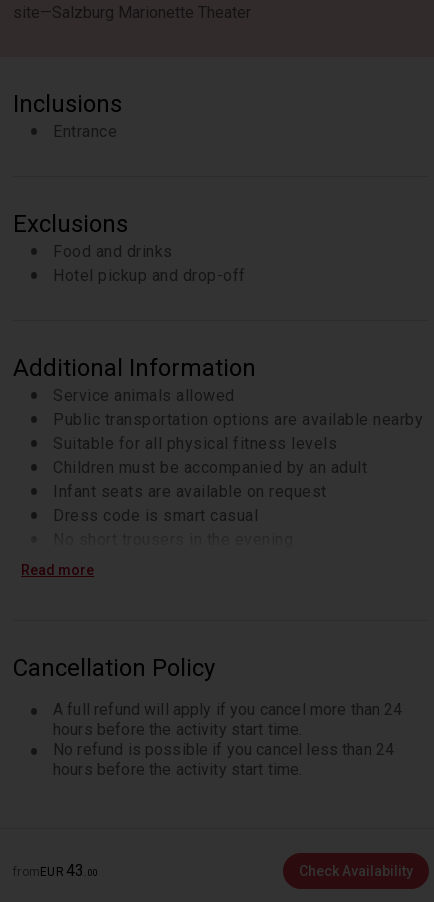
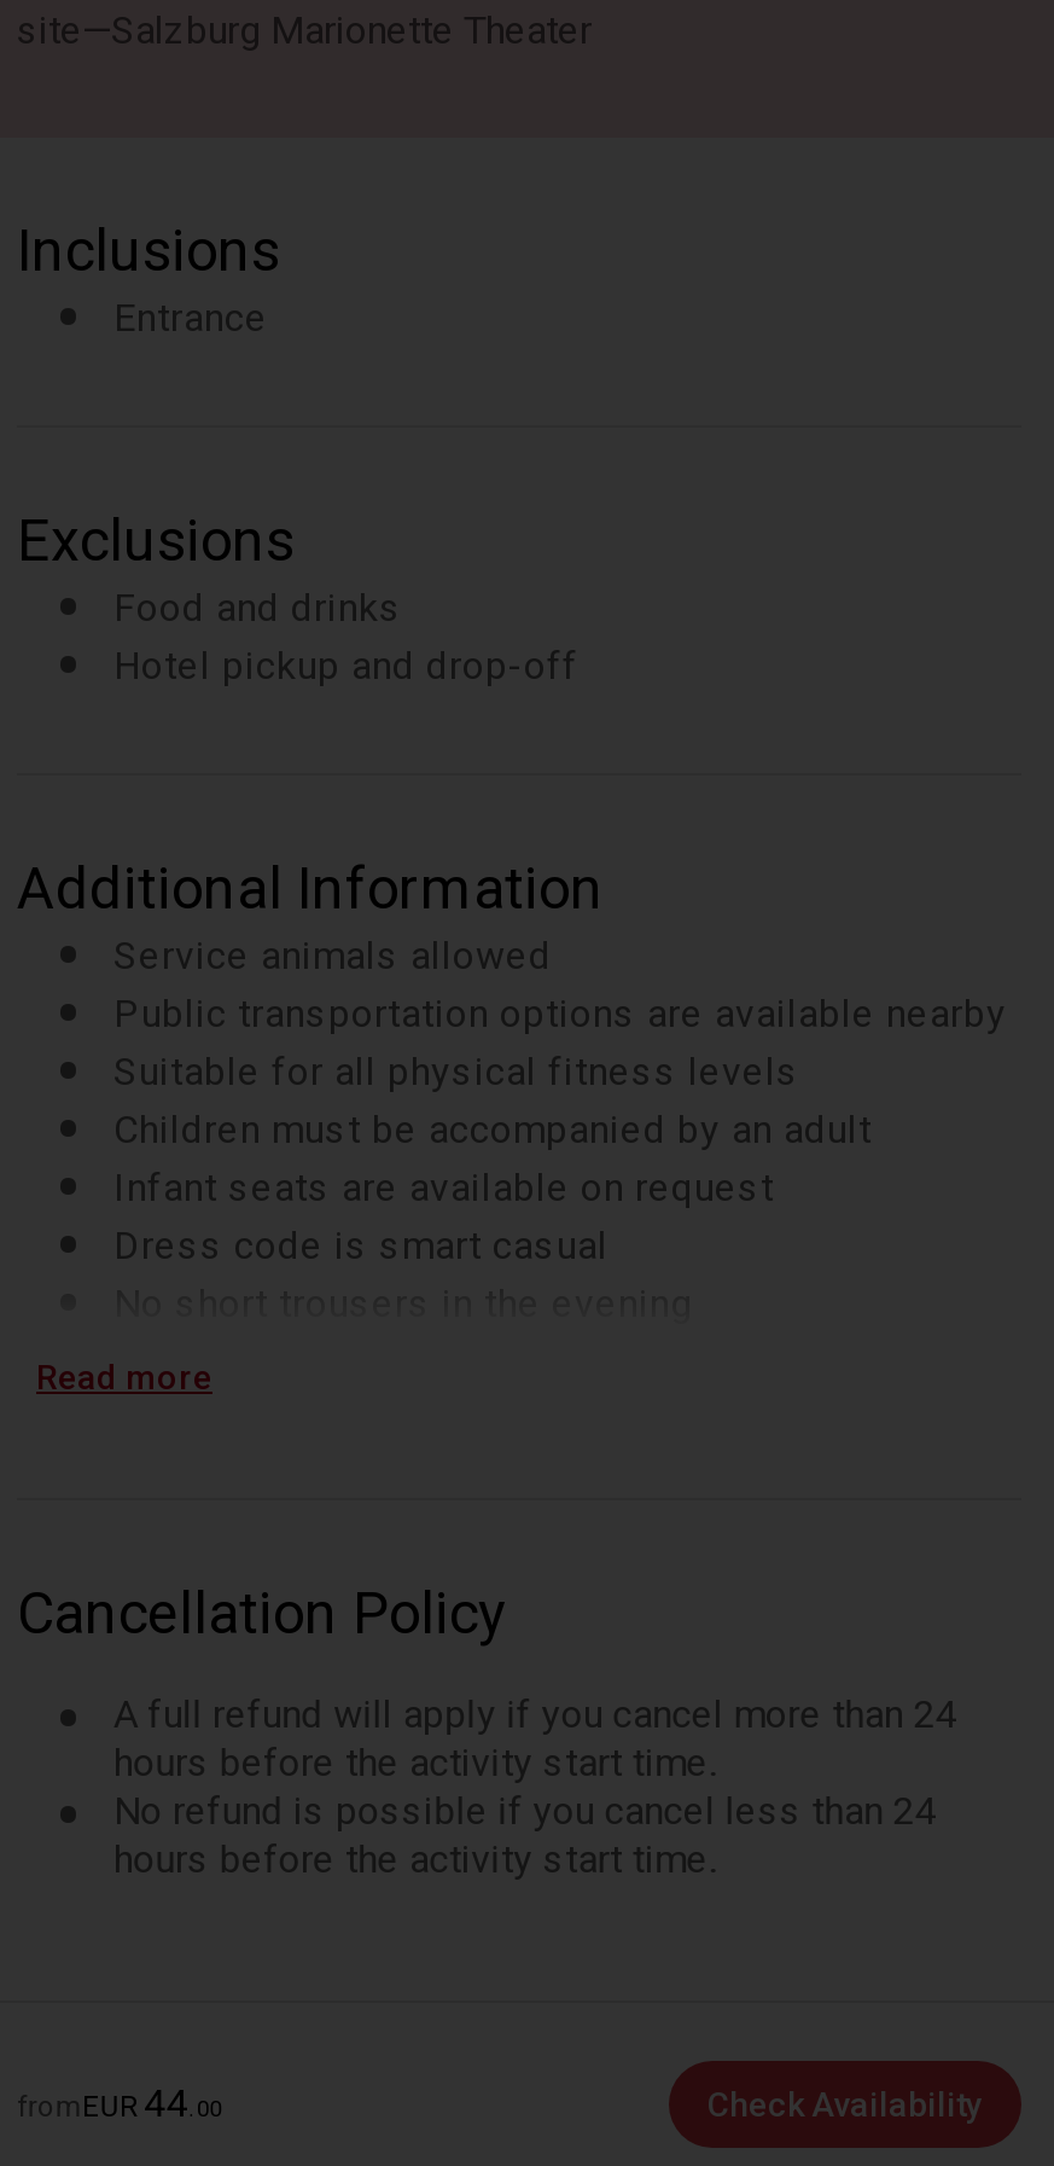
- fromEUR 43.00
+ fromEUR 44.00
